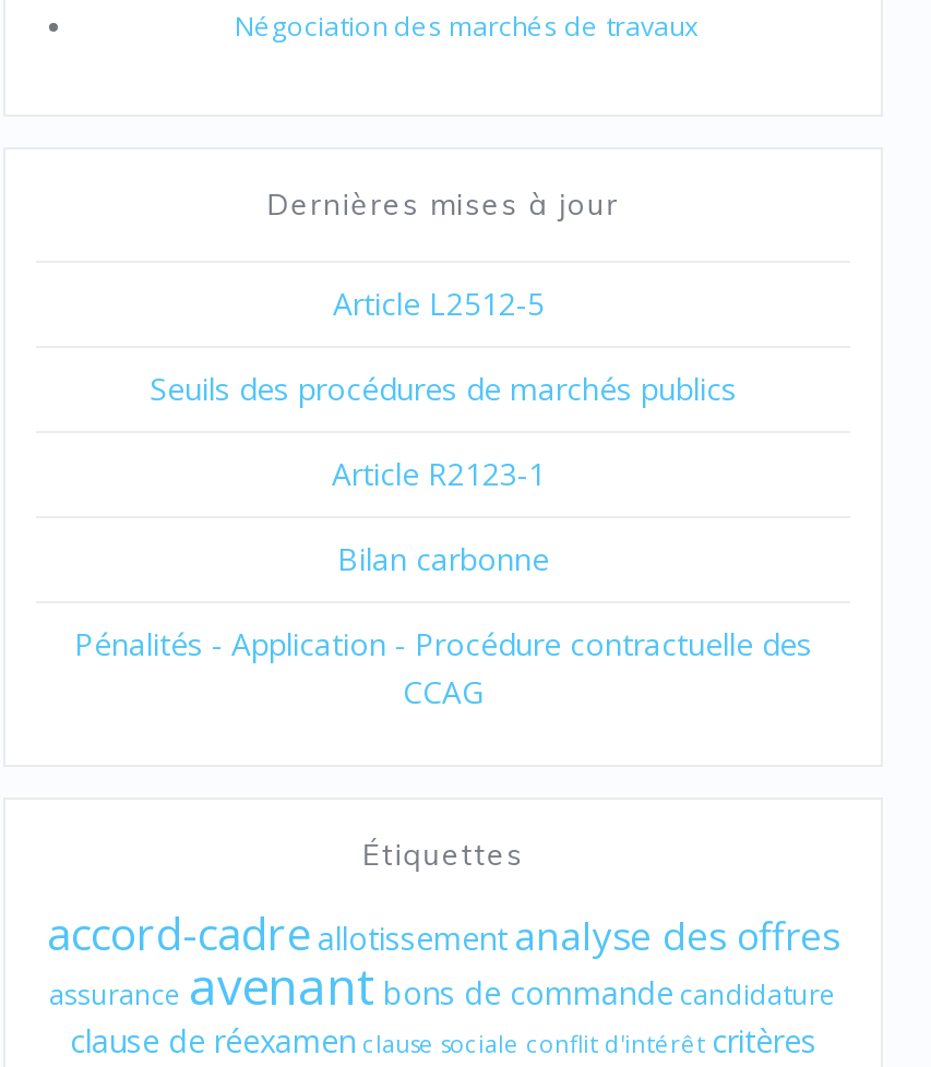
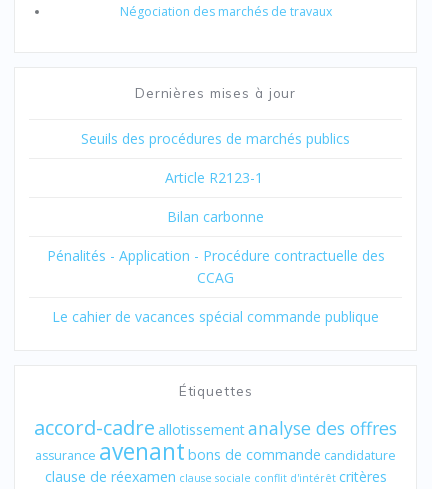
- Article L2512-5

moved up: Seuils des procédures de marchés publics | Article R2123-1 | Bilan carbonne | Pénalités - Application - Procédure contractuelle des | CCAG

+ Le cahier de vacances spécial commande publique
